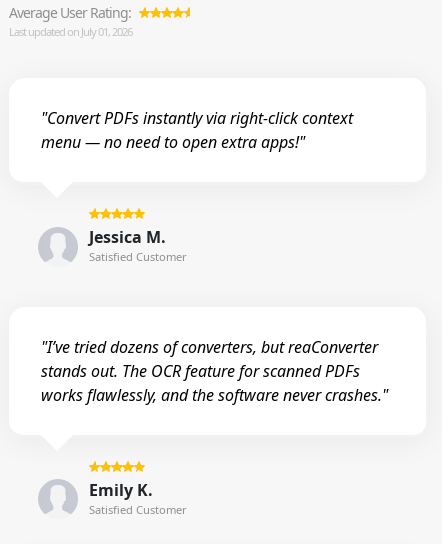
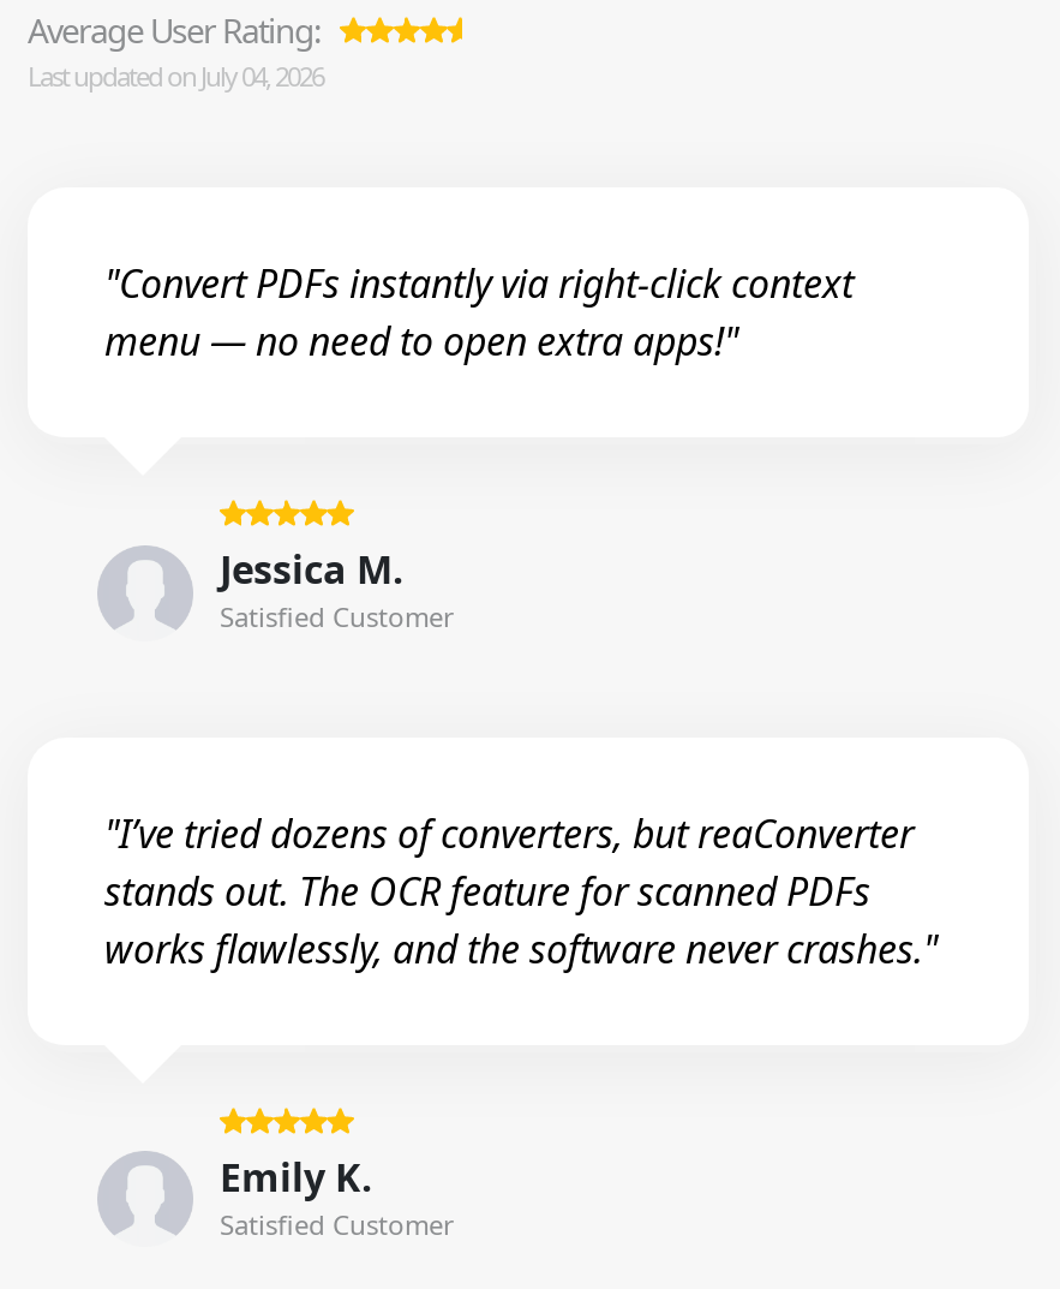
- Last updated on July 01, 2026
+ Last updated on July 04, 2026
